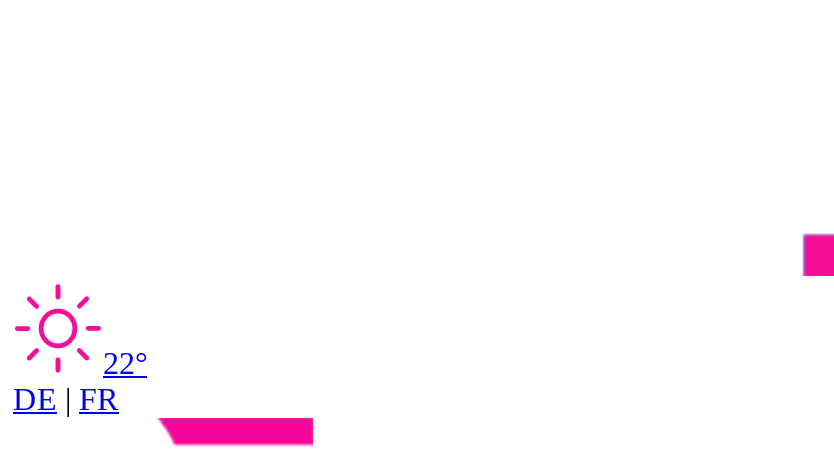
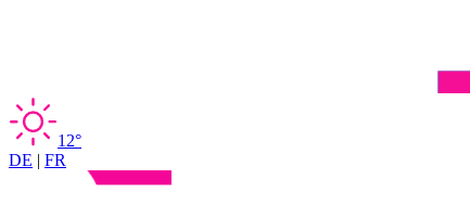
- 22°
+ 12°
